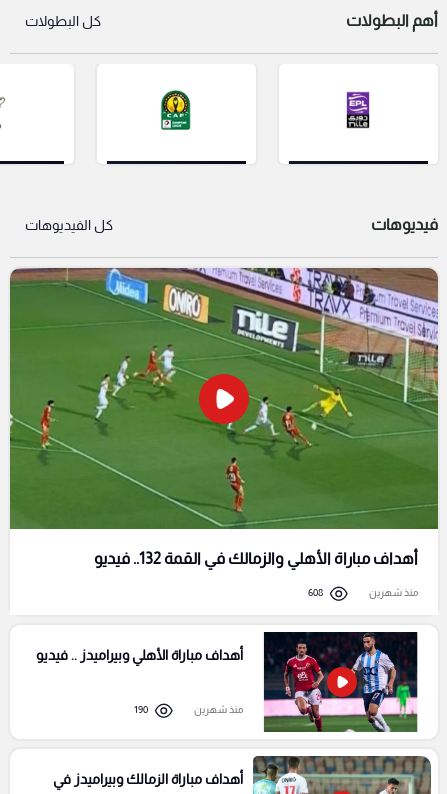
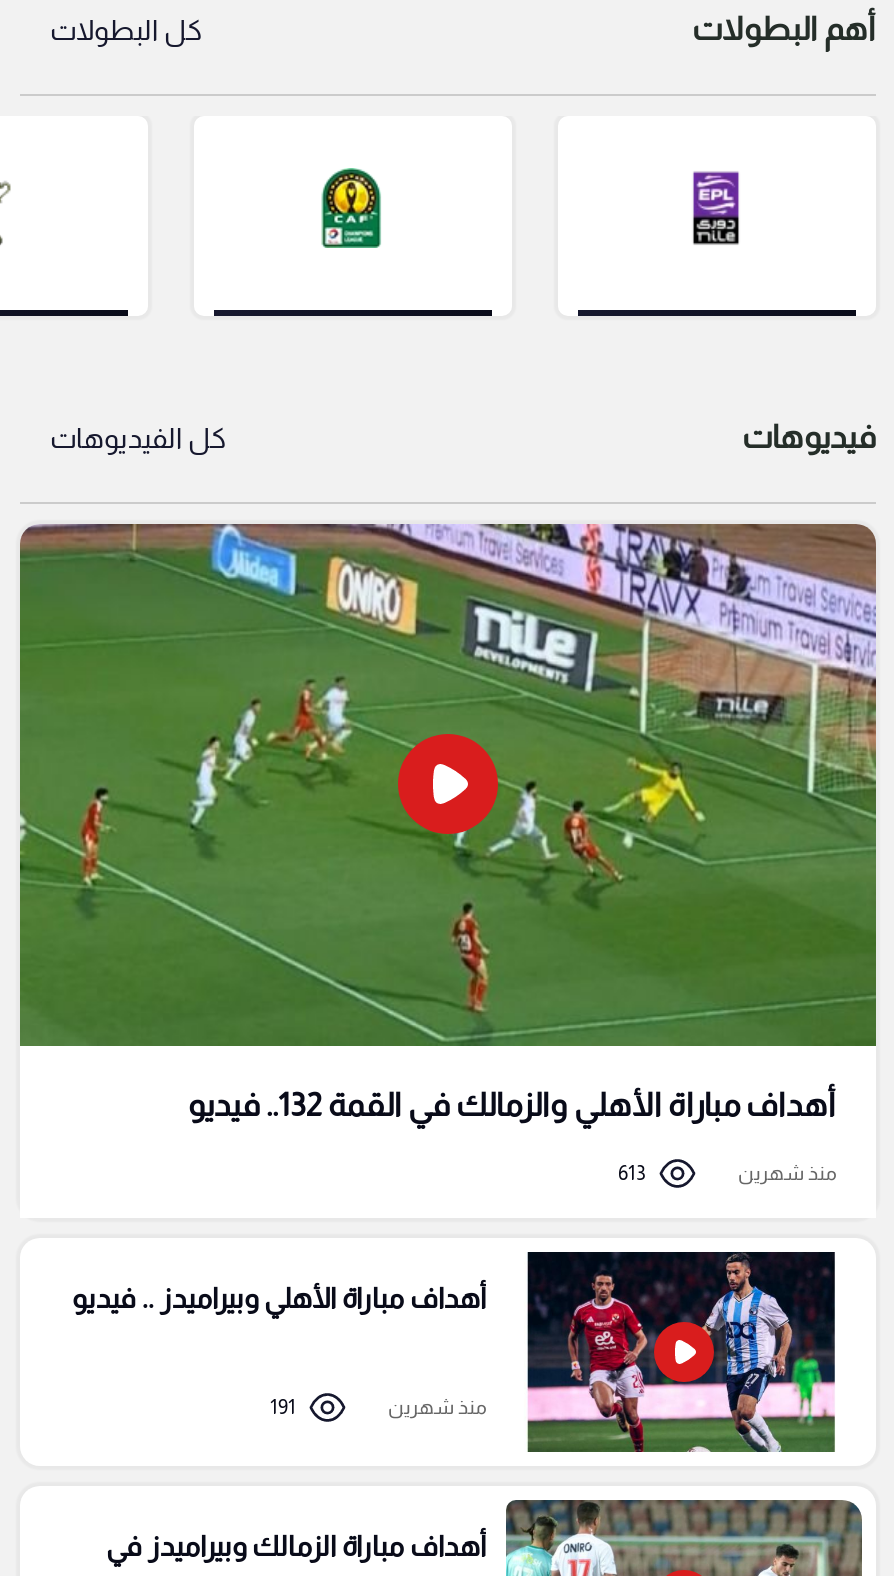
- 608
+ 613

- 190
+ 191
